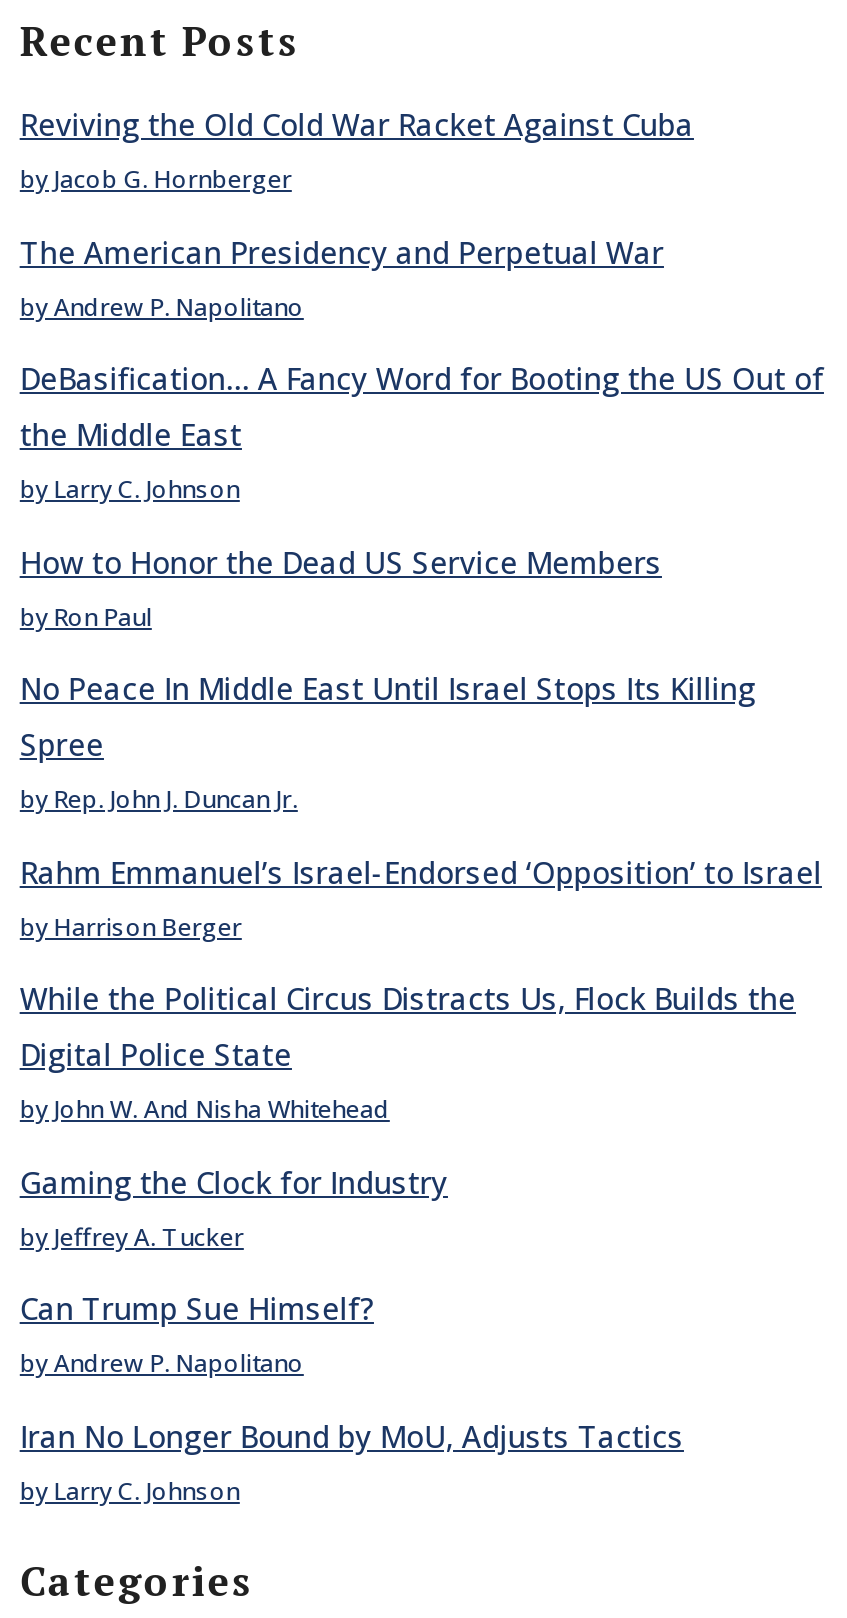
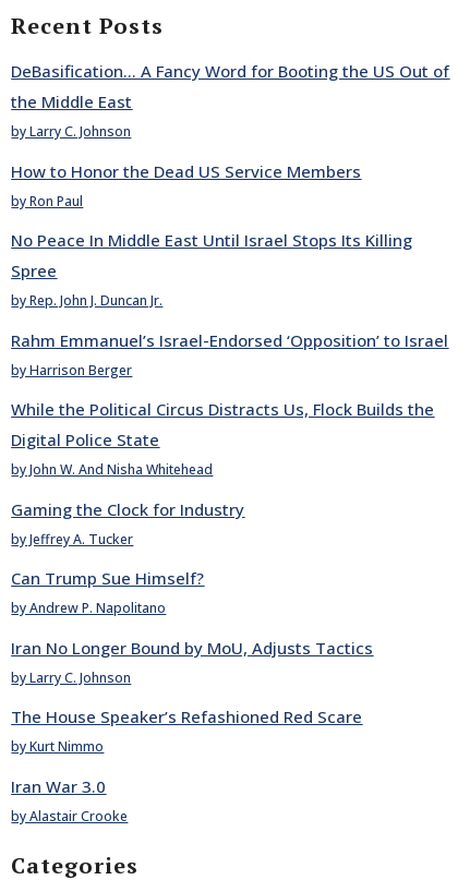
- Reviving the Old Cold War Racket Against Cuba
- by Jacob G. Hornberger
- The American Presidency and Perpetual War
- by Andrew P. Napolitano

moved up: DeBasification… A Fancy Word for Booting the US Out of | the Middle East | by Larry C. Johnson | ... | Iran No Longer Bound by MoU, Adjusts Tactics | by Larry C. Johnson

+ The House Speaker’s Refashioned Red Scare
+ by Kurt Nimmo
+ Iran War 3.0
+ by Alastair Crooke
